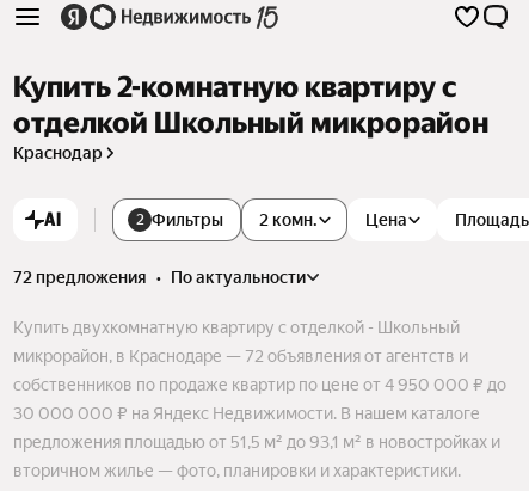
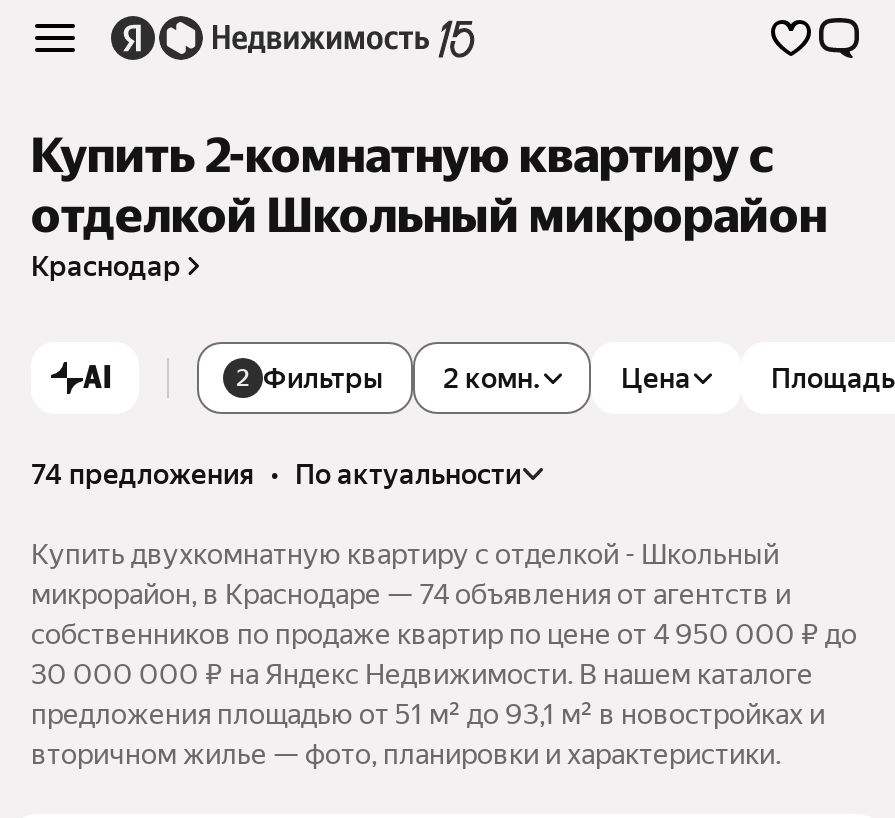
- 72 предложения • по актуальности
+ 74 предложения • по актуальности

- микрорайон, в Краснодаре — 72 объявления от агентств и
+ микрорайон, в Краснодаре — 74 объявления от агентств и

- предложения площадью от 51,5 м² до 93,1 м² в новостройках и
+ предложения площадью от 51 м² до 93,1 м² в новостройках и
